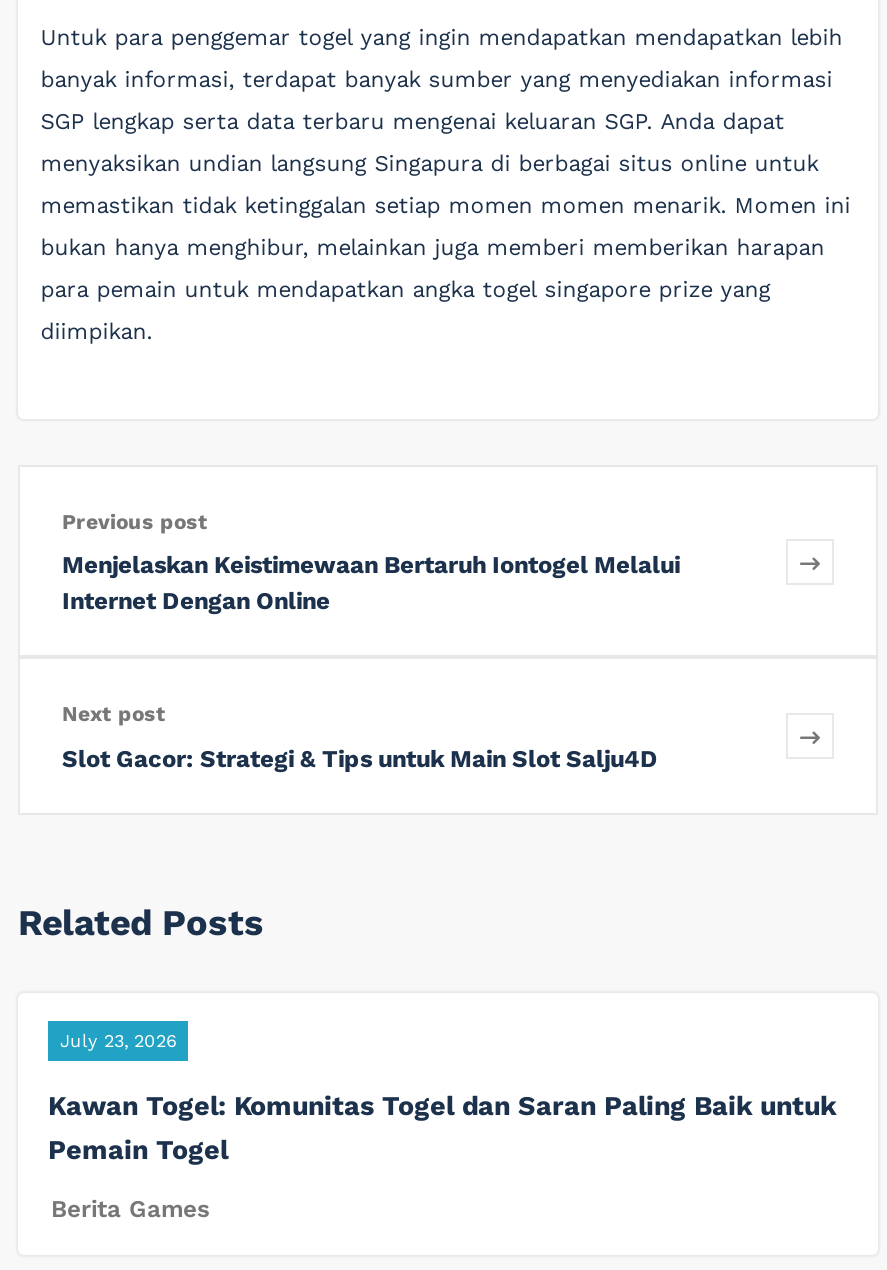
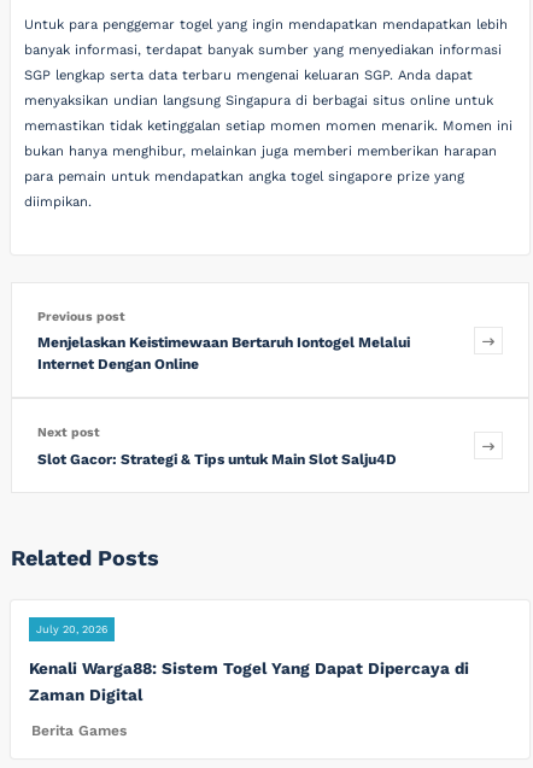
- July 23, 2026
+ July 20, 2026

- Kawan Togel: Komunitas Togel dan Saran Paling Baik untuk
- Pemain Togel
+ Kenali Warga88: Sistem Togel Yang Dapat Dipercaya di
+ Zaman Digital
